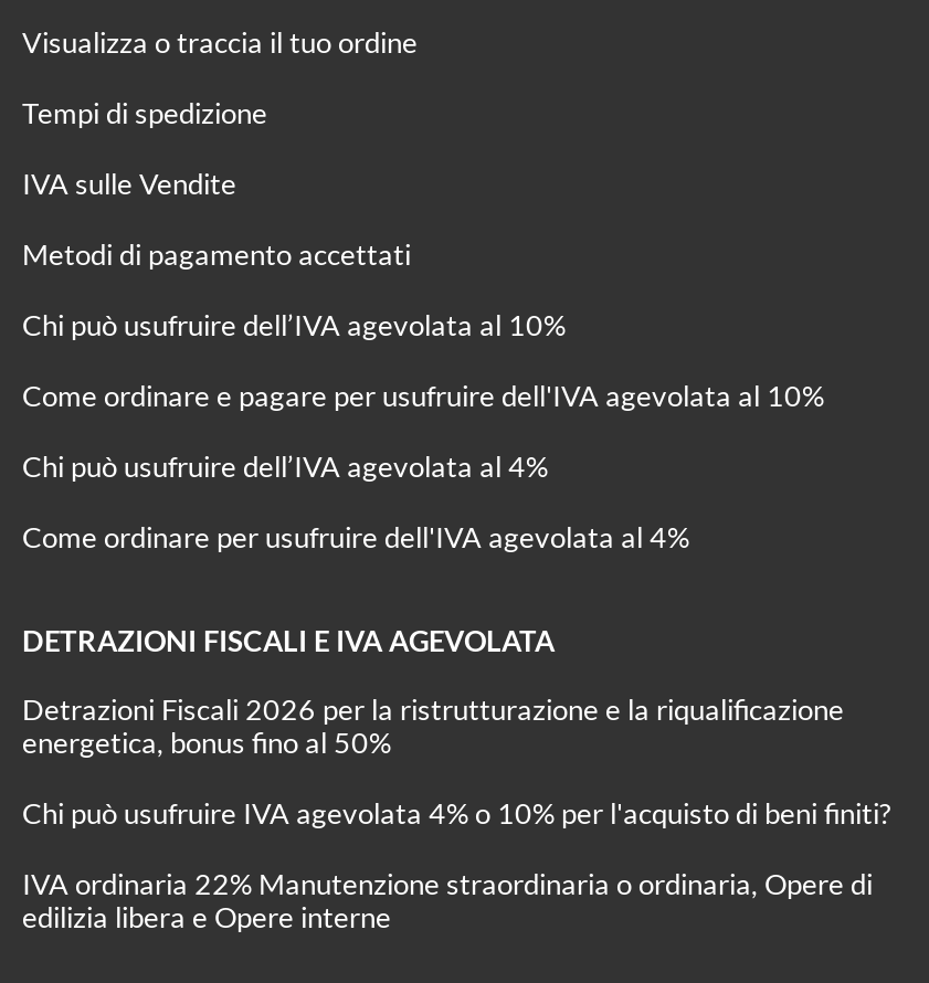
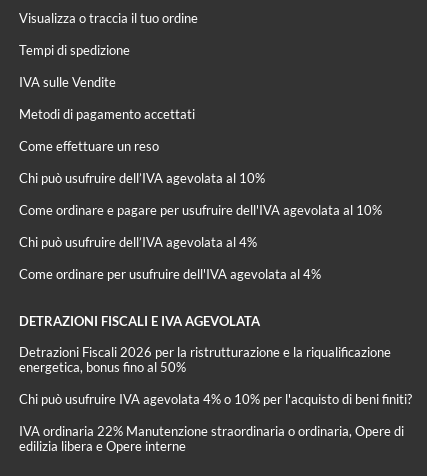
+ Come effettuare un reso
